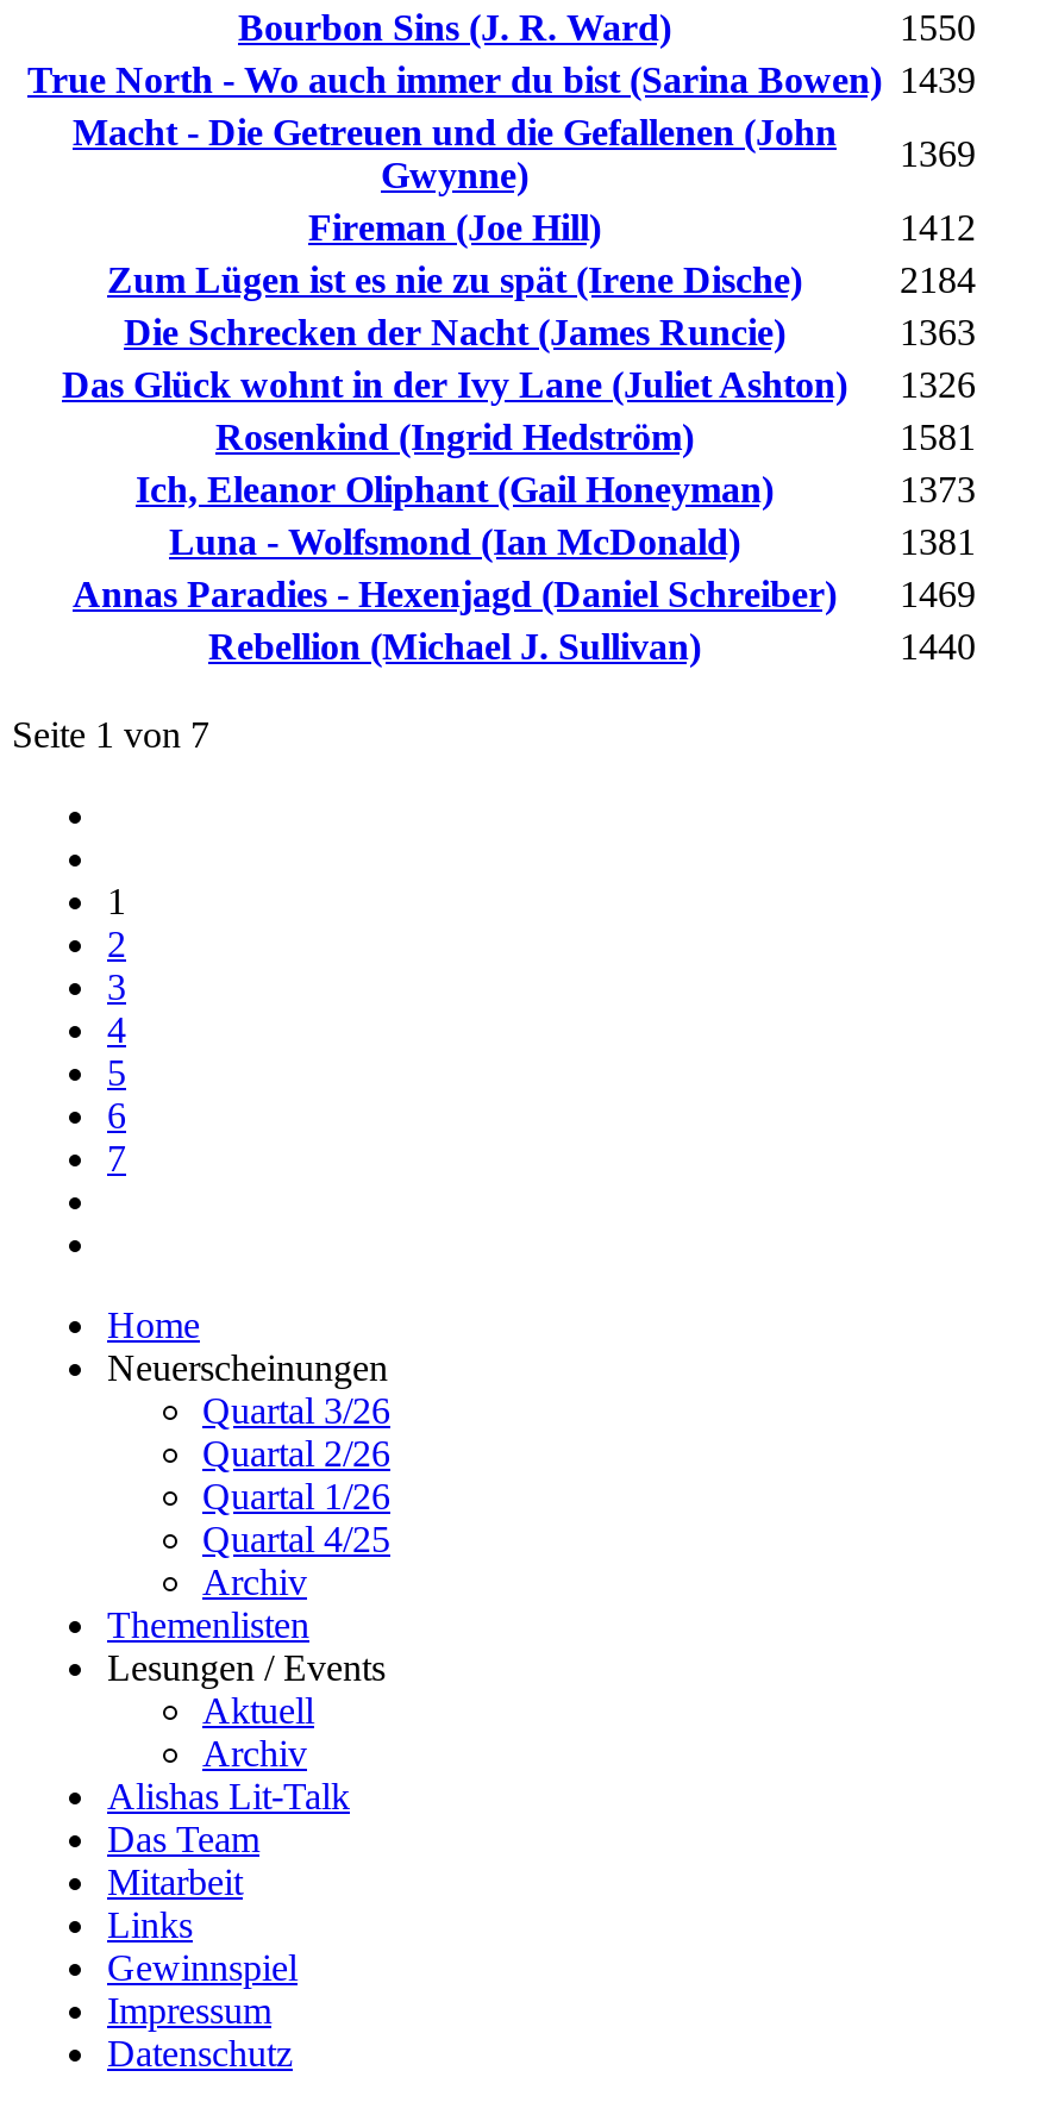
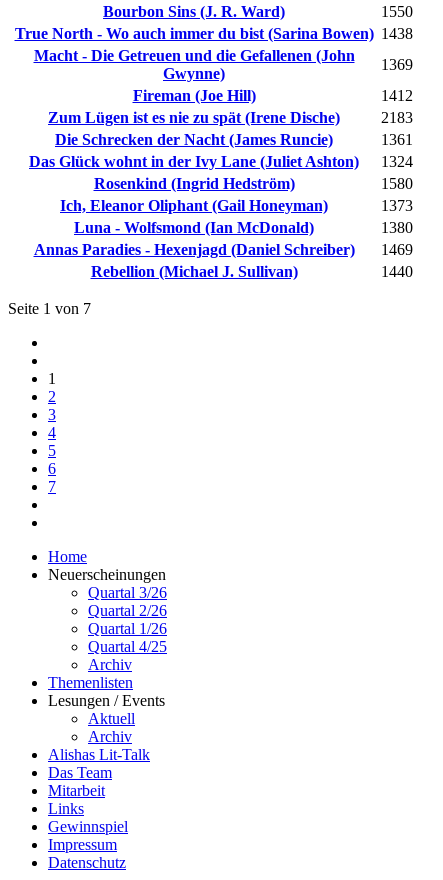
- True North - Wo auch immer du bist (Sarina Bowen) 1439
+ True North - Wo auch immer du bist (Sarina Bowen) 1438

- 2184
+ 2183

- 1363
+ 1361

- Das Glück wohnt in der Ivy Lane (Juliet Ashton) 1326
+ Das Glück wohnt in der Ivy Lane (Juliet Ashton) 1324

- 1581
+ 1580

- 1381
+ 1380
